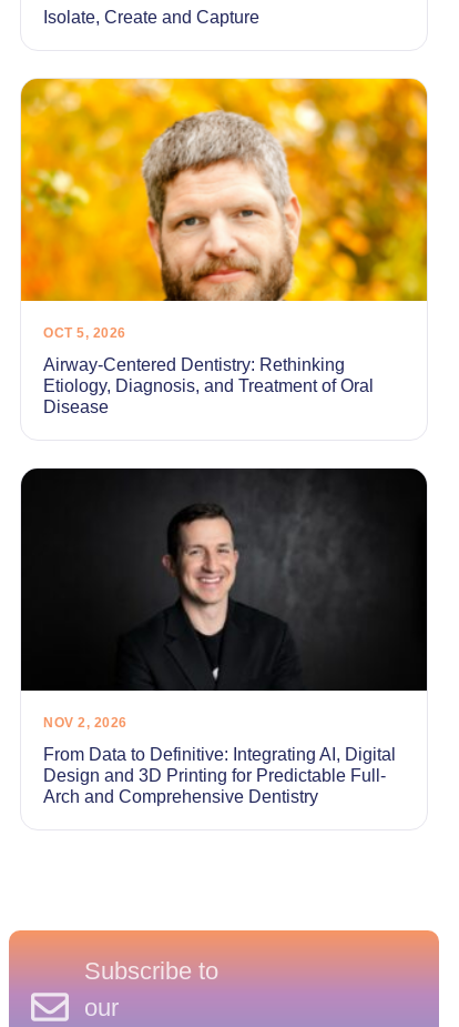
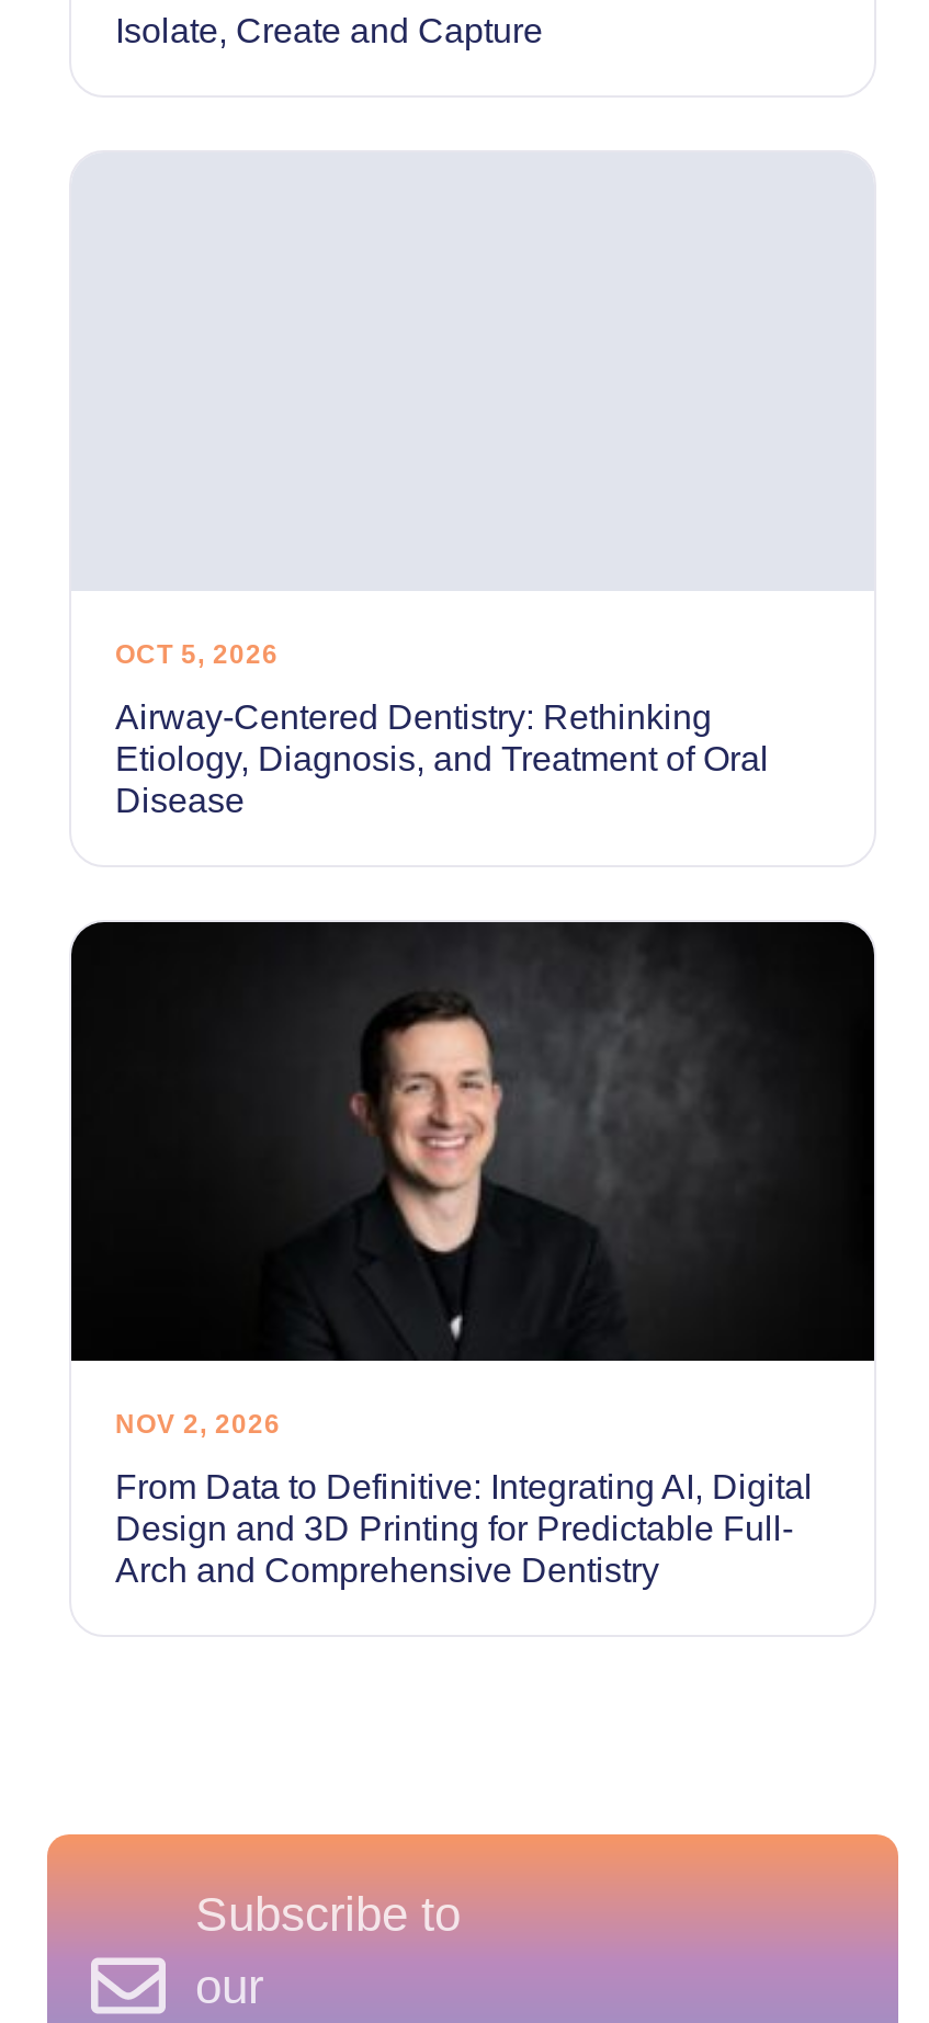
- [image]
